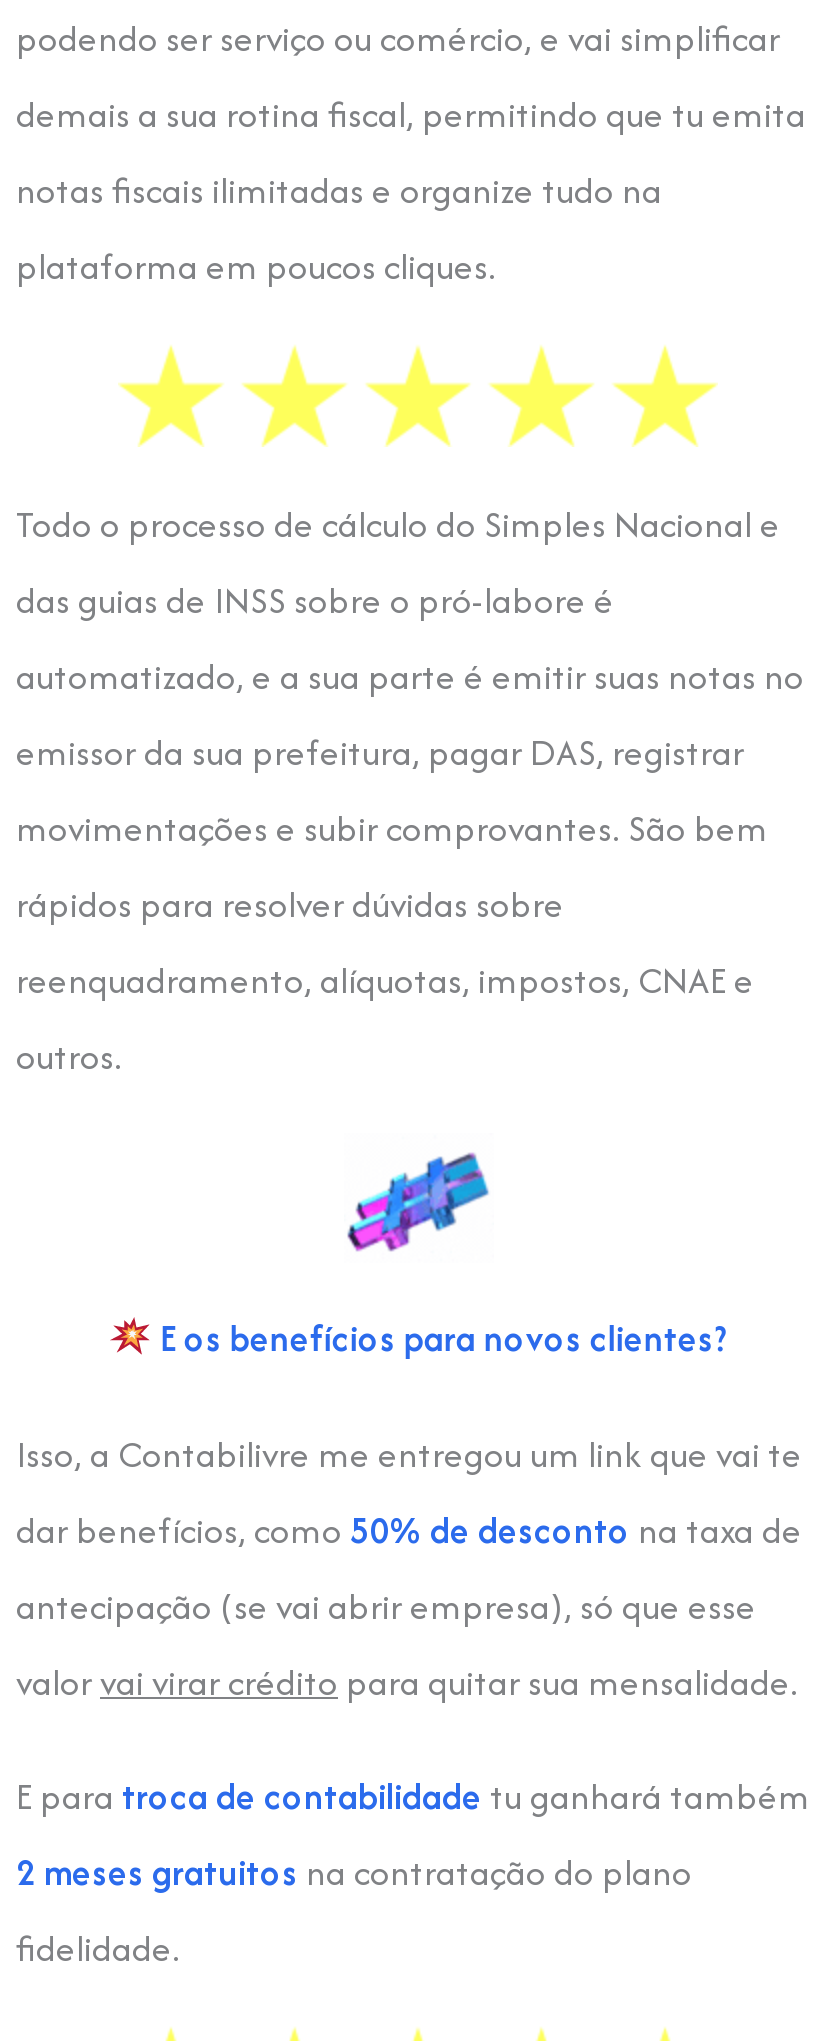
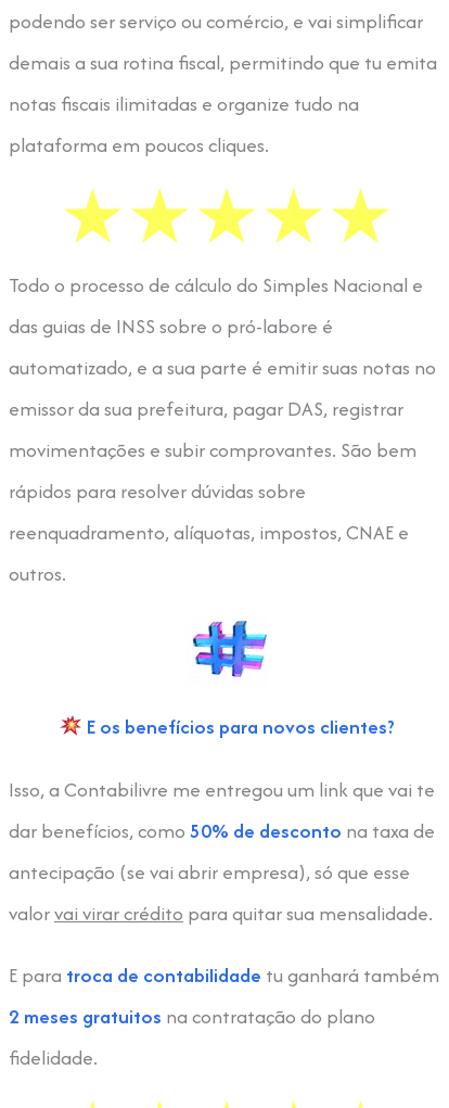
- [image]
+ [image]
